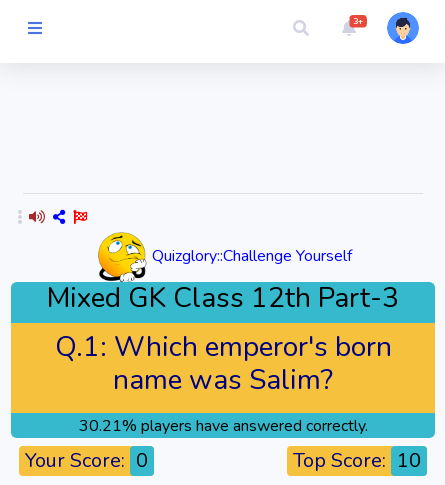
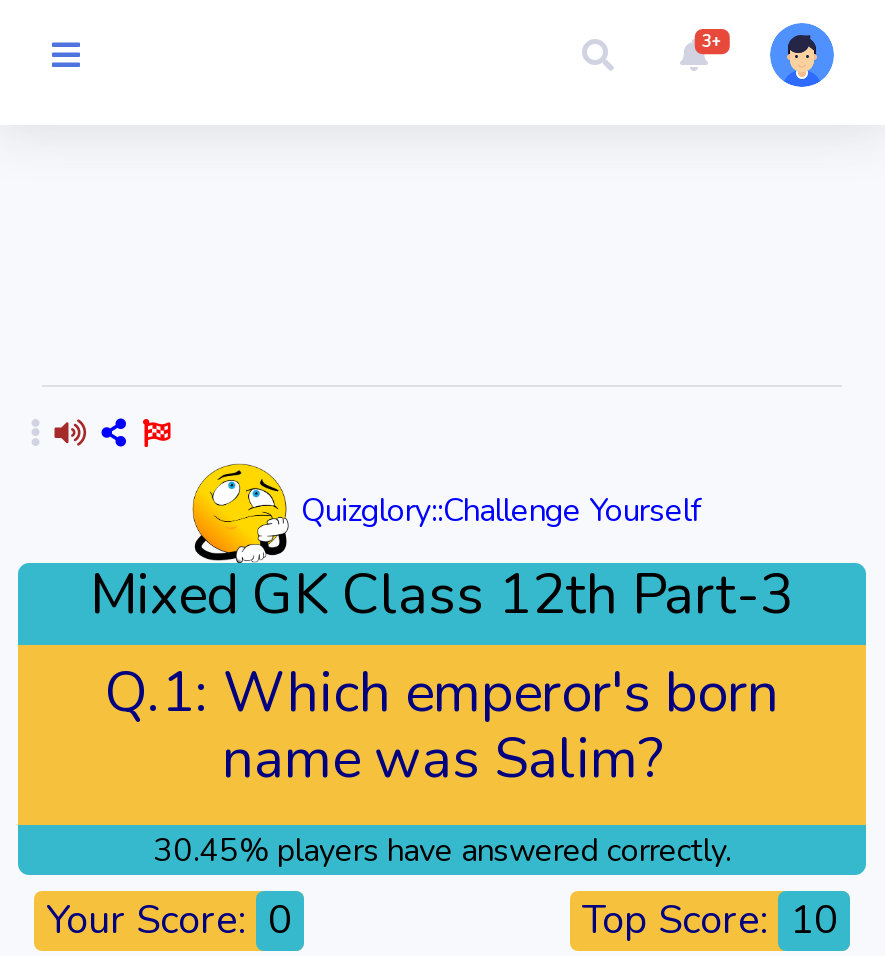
- 30.21% players have answered correctly.
+ 30.45% players have answered correctly.
